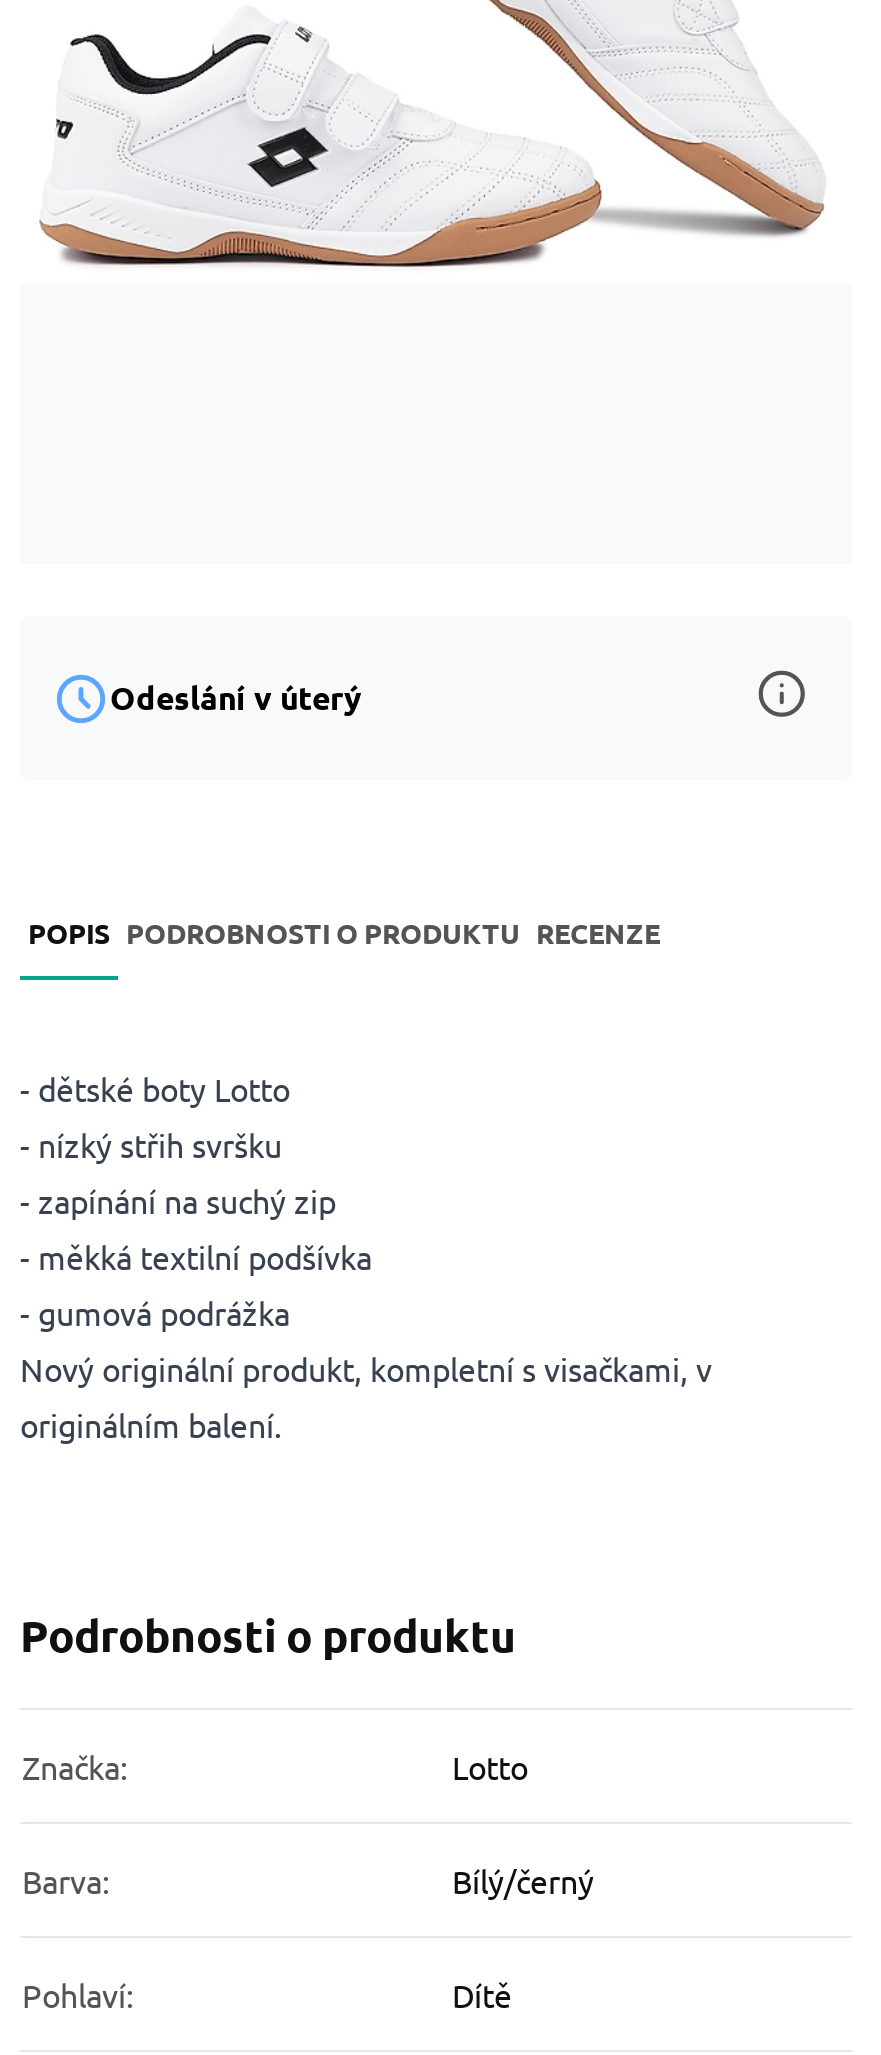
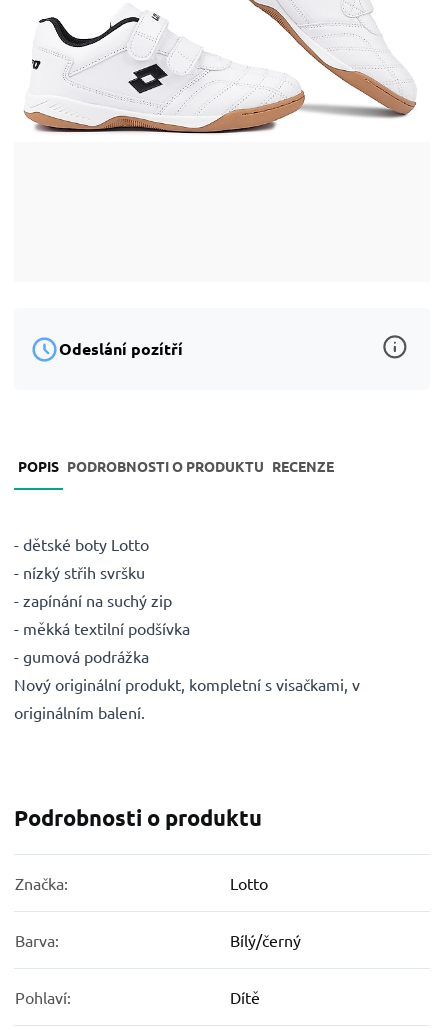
- Odeslání v úterý
+ Odeslání pozítří
